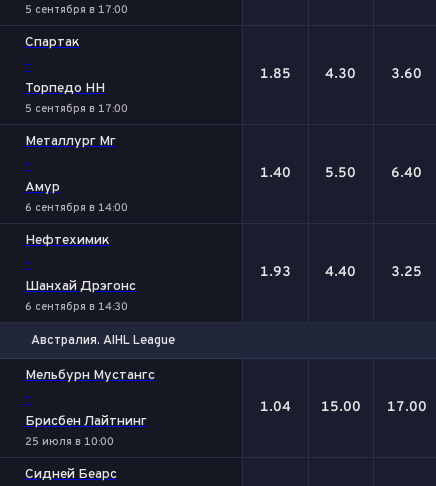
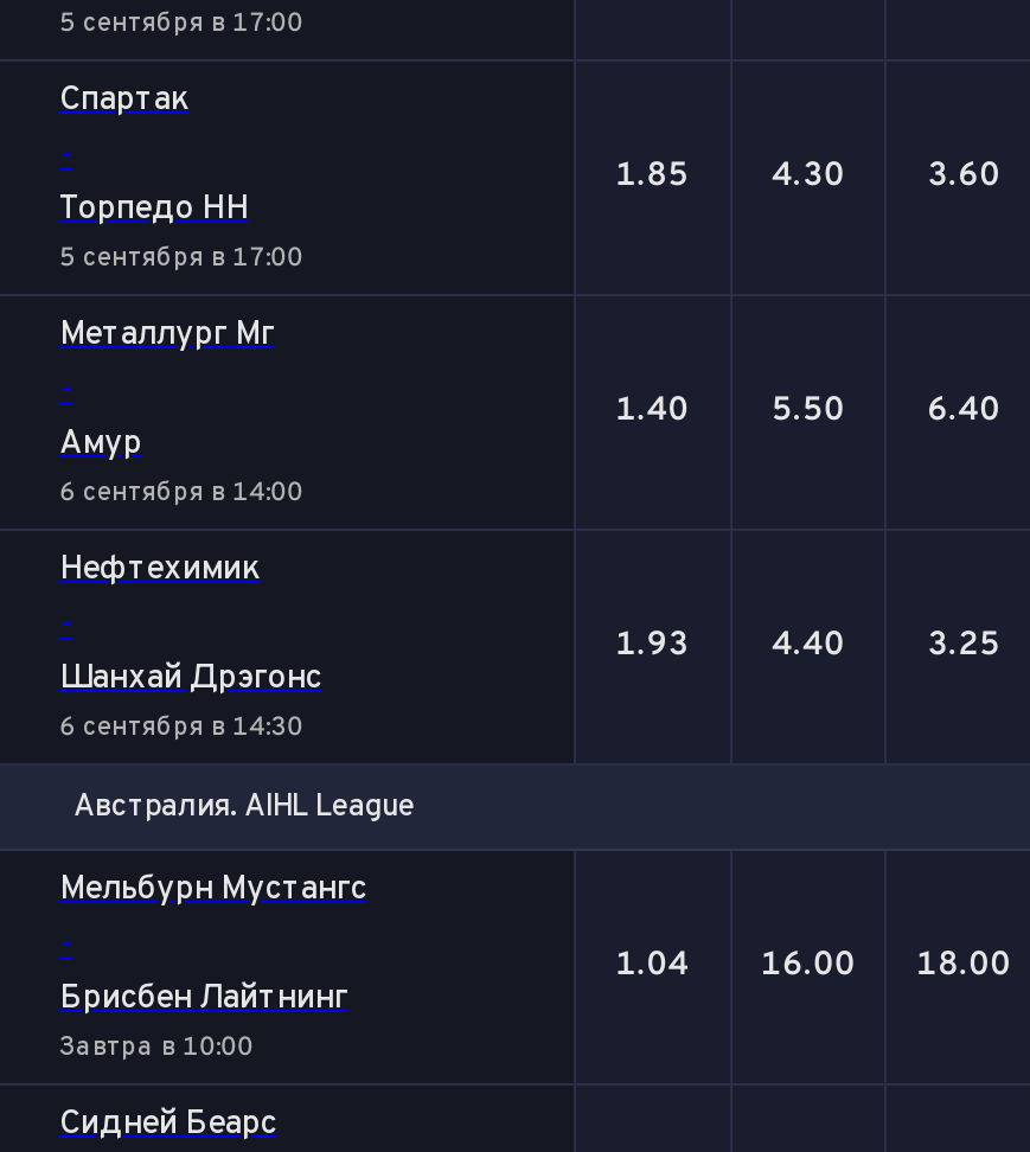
- 15.00
+ 16.00

- 17.00
+ 18.00

- 25 июля в 10:00
+ Завтра в 10:00
